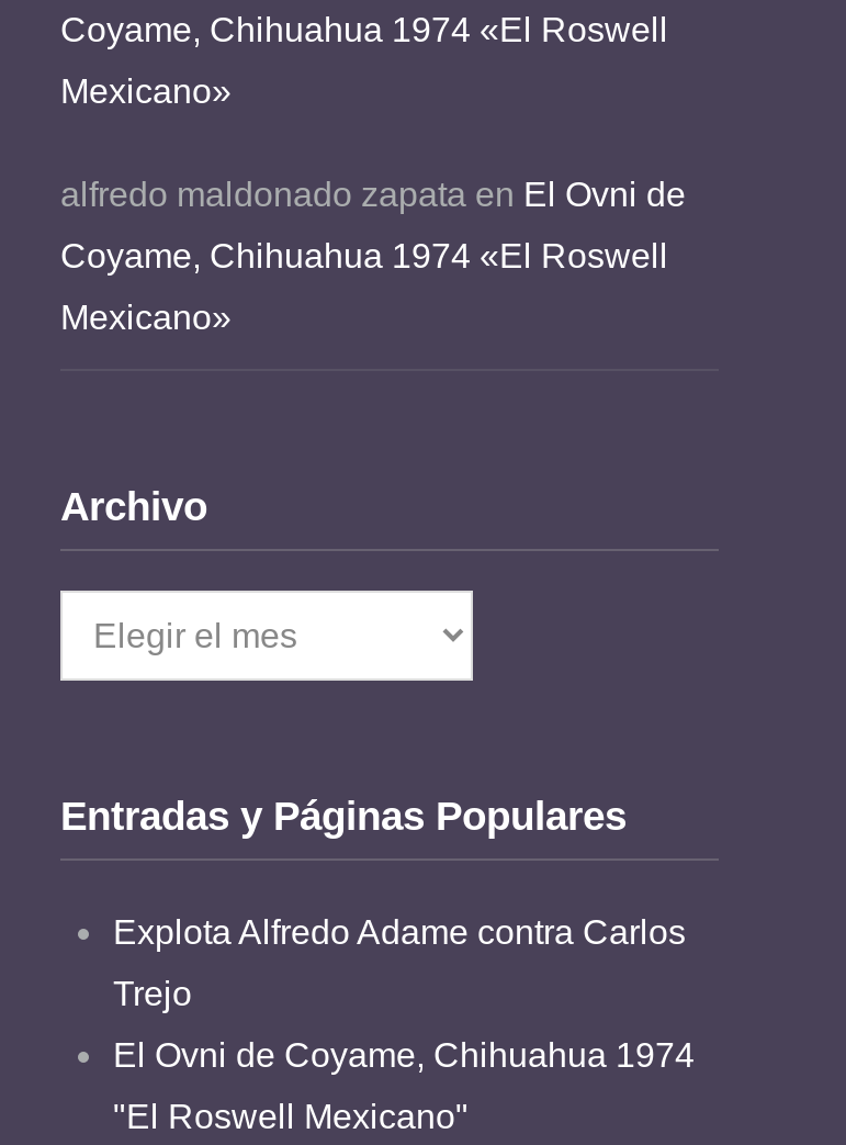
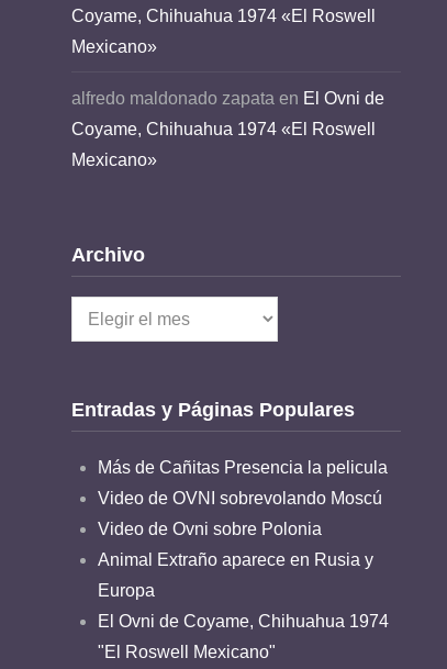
- Explota Alfredo Adame contra Carlos
- Trejo
+ Más de Cañitas Presencia la pelicula
+ Video de OVNI sobrevolando Moscú
+ Video de Ovni sobre Polonia
+ Animal Extraño aparece en Rusia y
+ Europa
